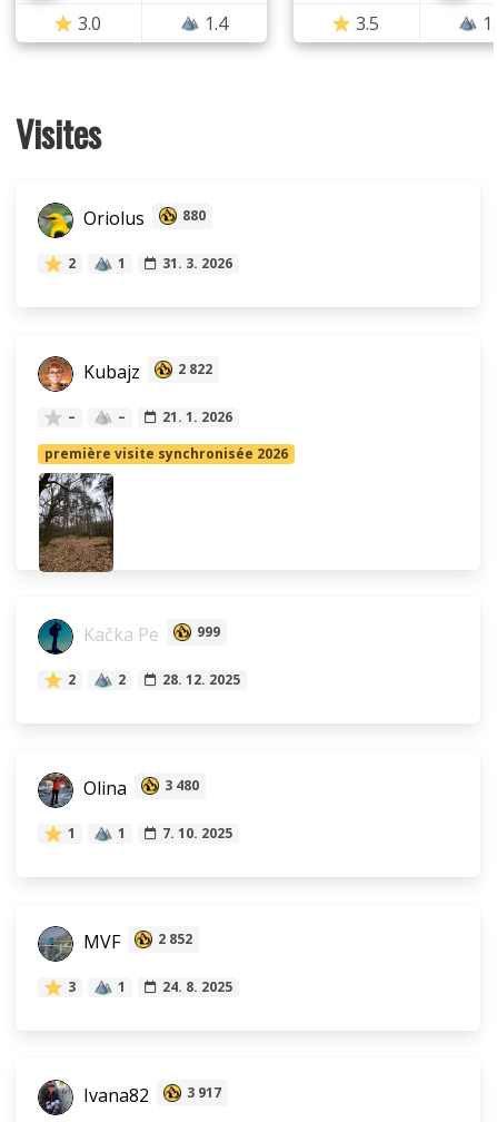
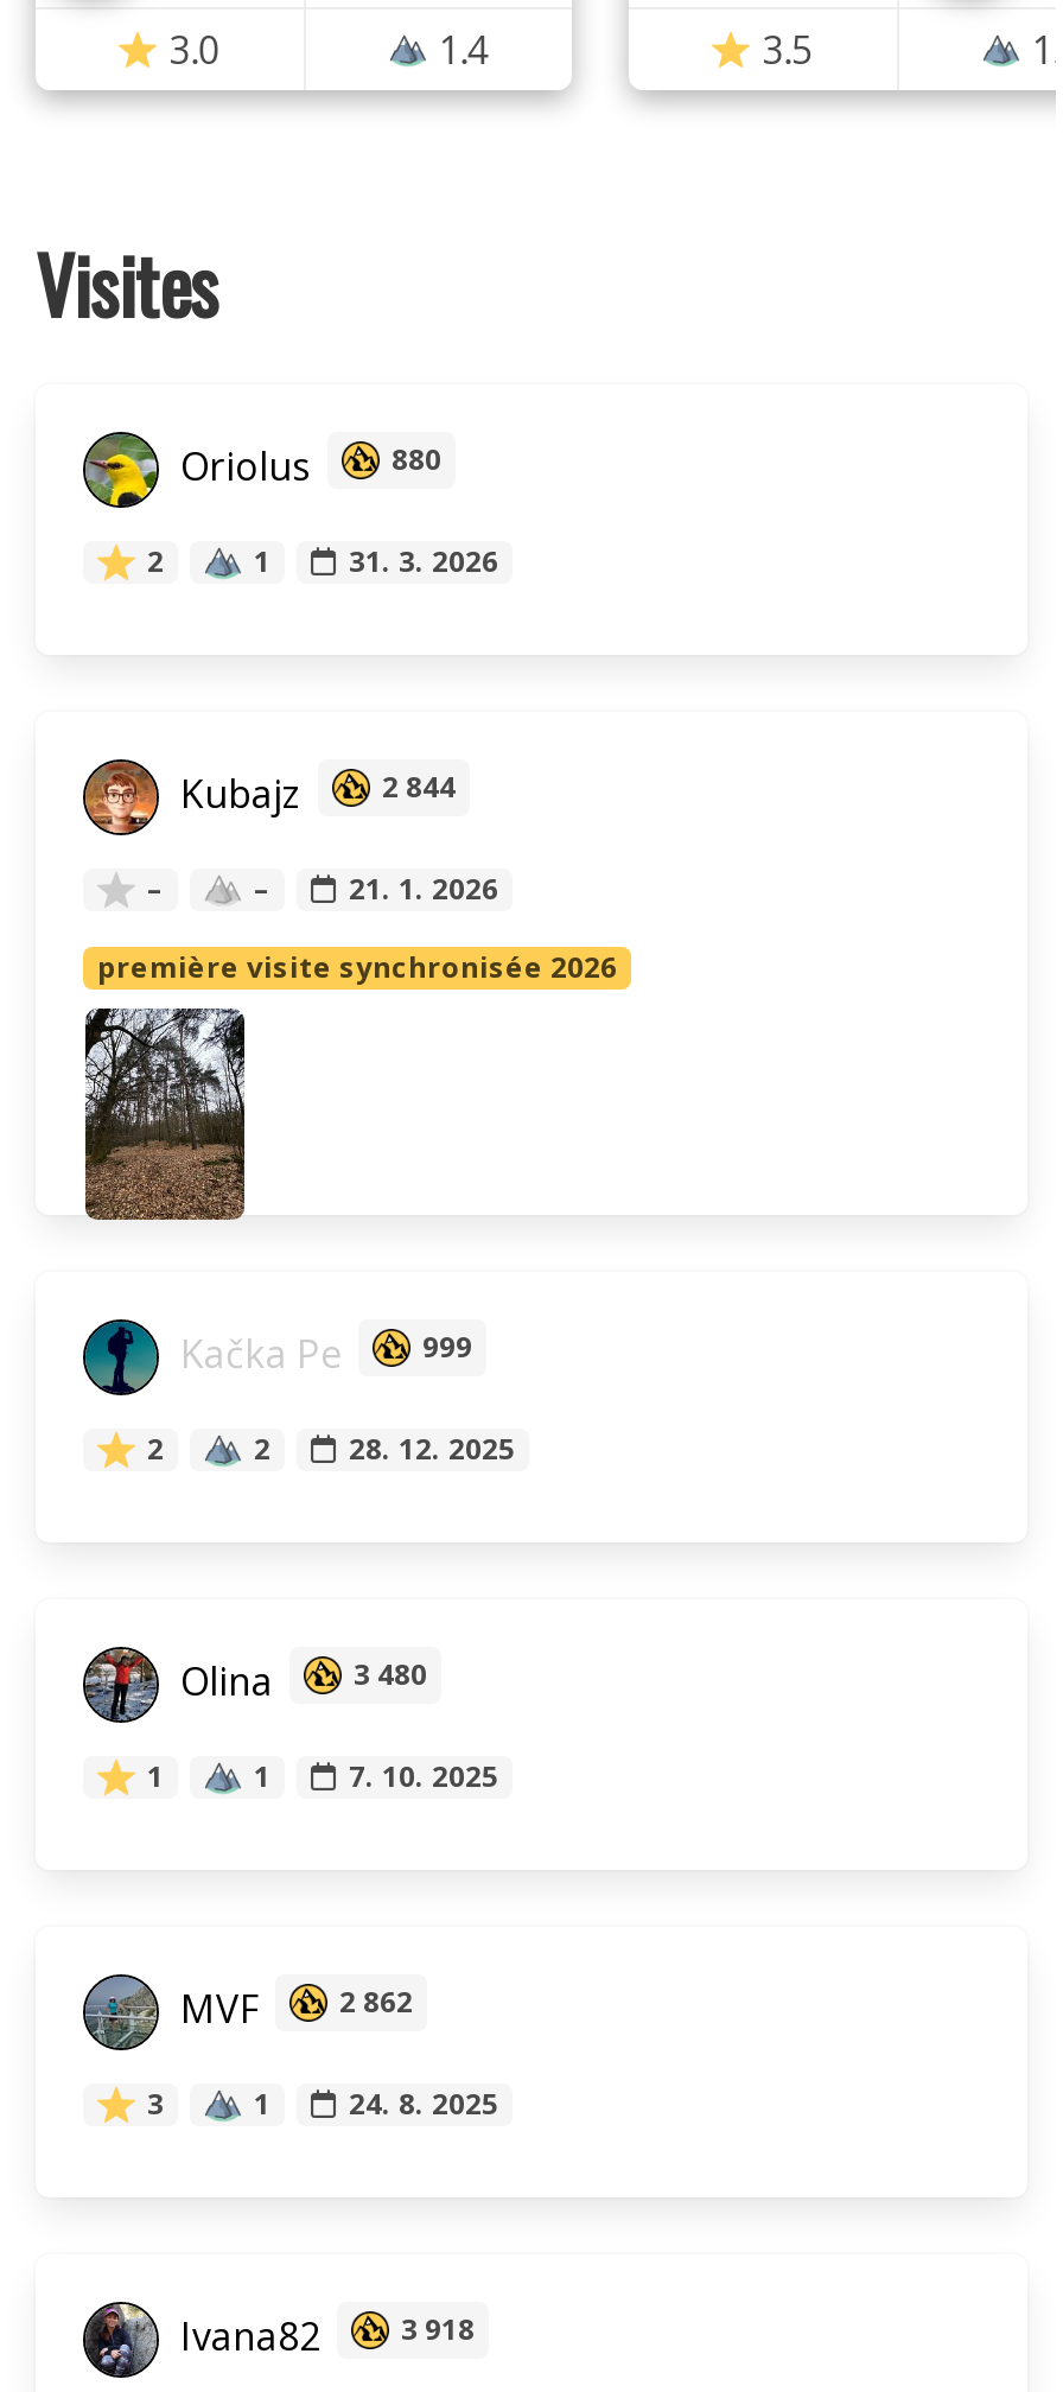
- Kubajz 2 822
+ Kubajz 2 844

- MVF 2 852
+ MVF 2 862

- Ivana82 3 917
+ Ivana82 3 918
